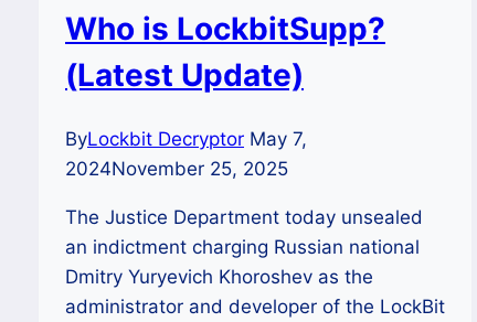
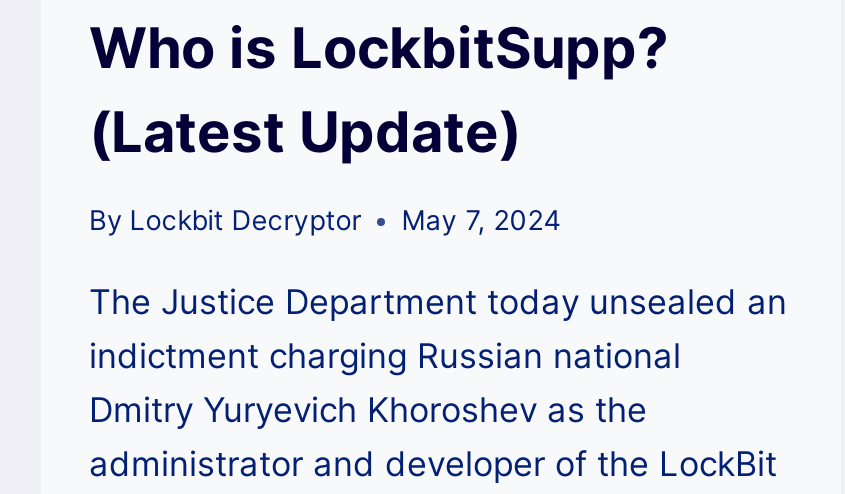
- By Lockbit Decryptor May 7,
- 2024November 25, 2025
+ By Lockbit Decryptor
+ May 7, 2024
